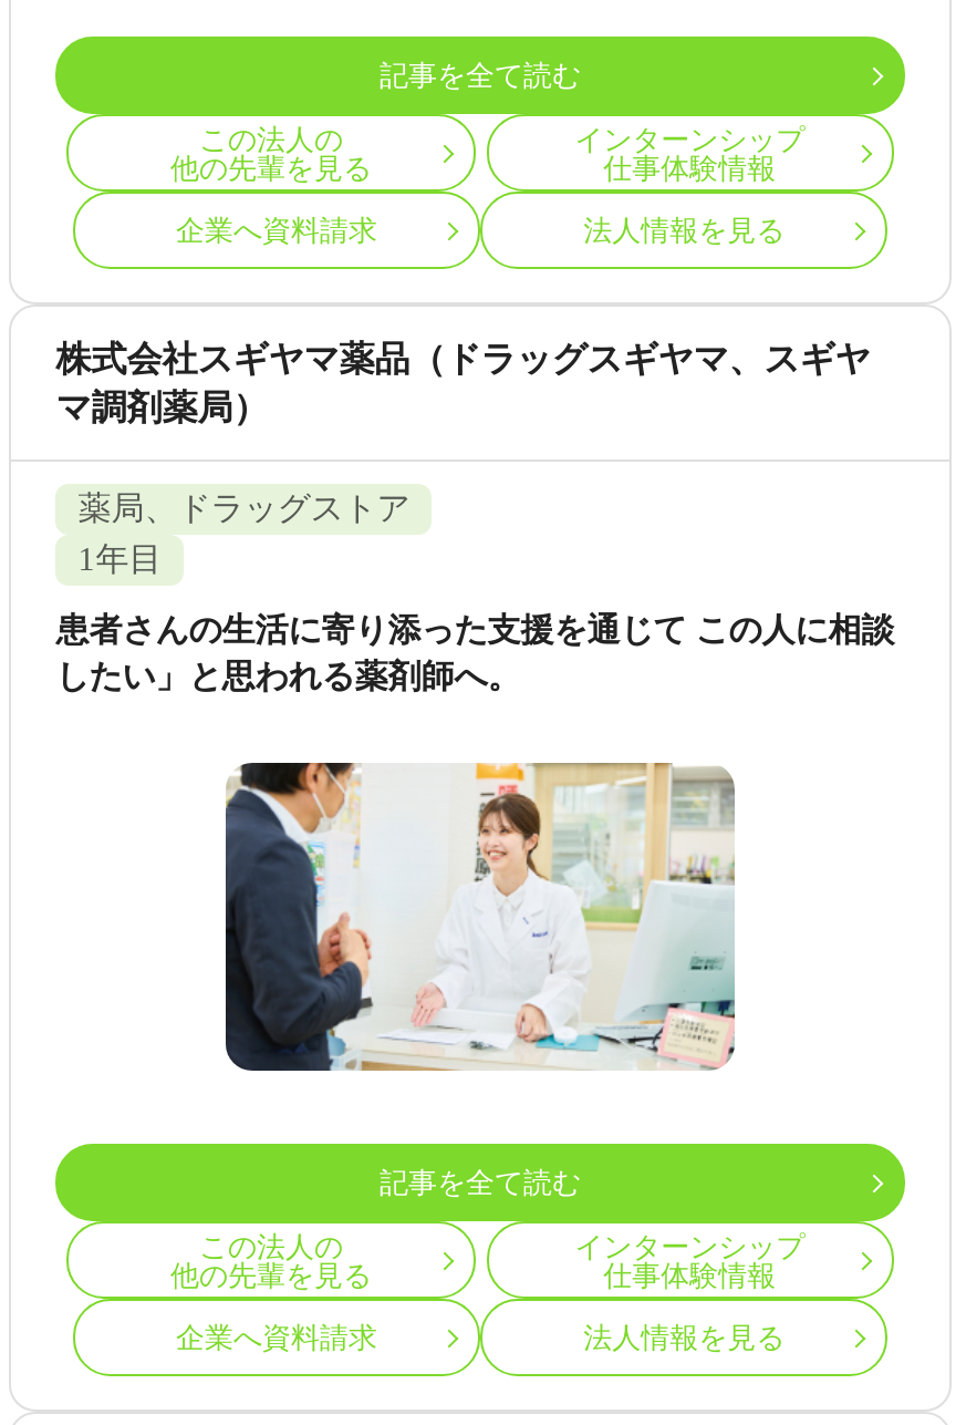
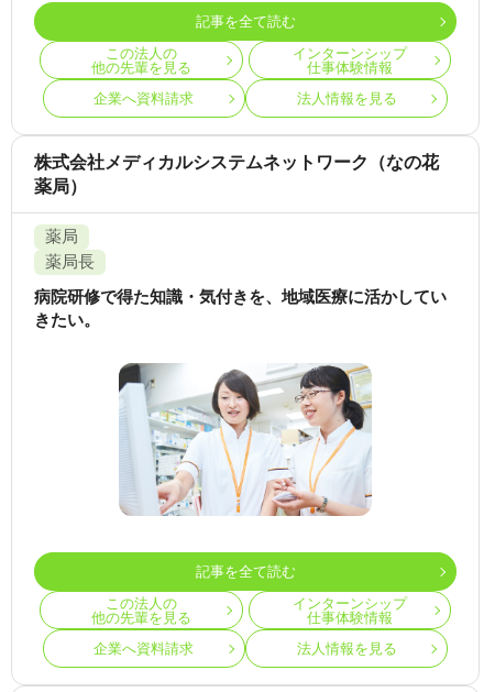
- 株式会社スギヤマ薬品（ドラッグスギヤマ、スギヤ
- マ調剤薬局）
+ 株式会社メディカルシステムネットワーク（なの花
+ 薬局）

- 薬局、ドラッグストア
- 1年目
+ 薬局
+ 薬局長

- 患者さんの生活に寄り添った支援を通じて この人に相談
- したい」と思われる薬剤師へ。
+ 病院研修で得た知識・気付きを、地域医療に活かしてい
+ きたい。

- [image]
+ [image]
